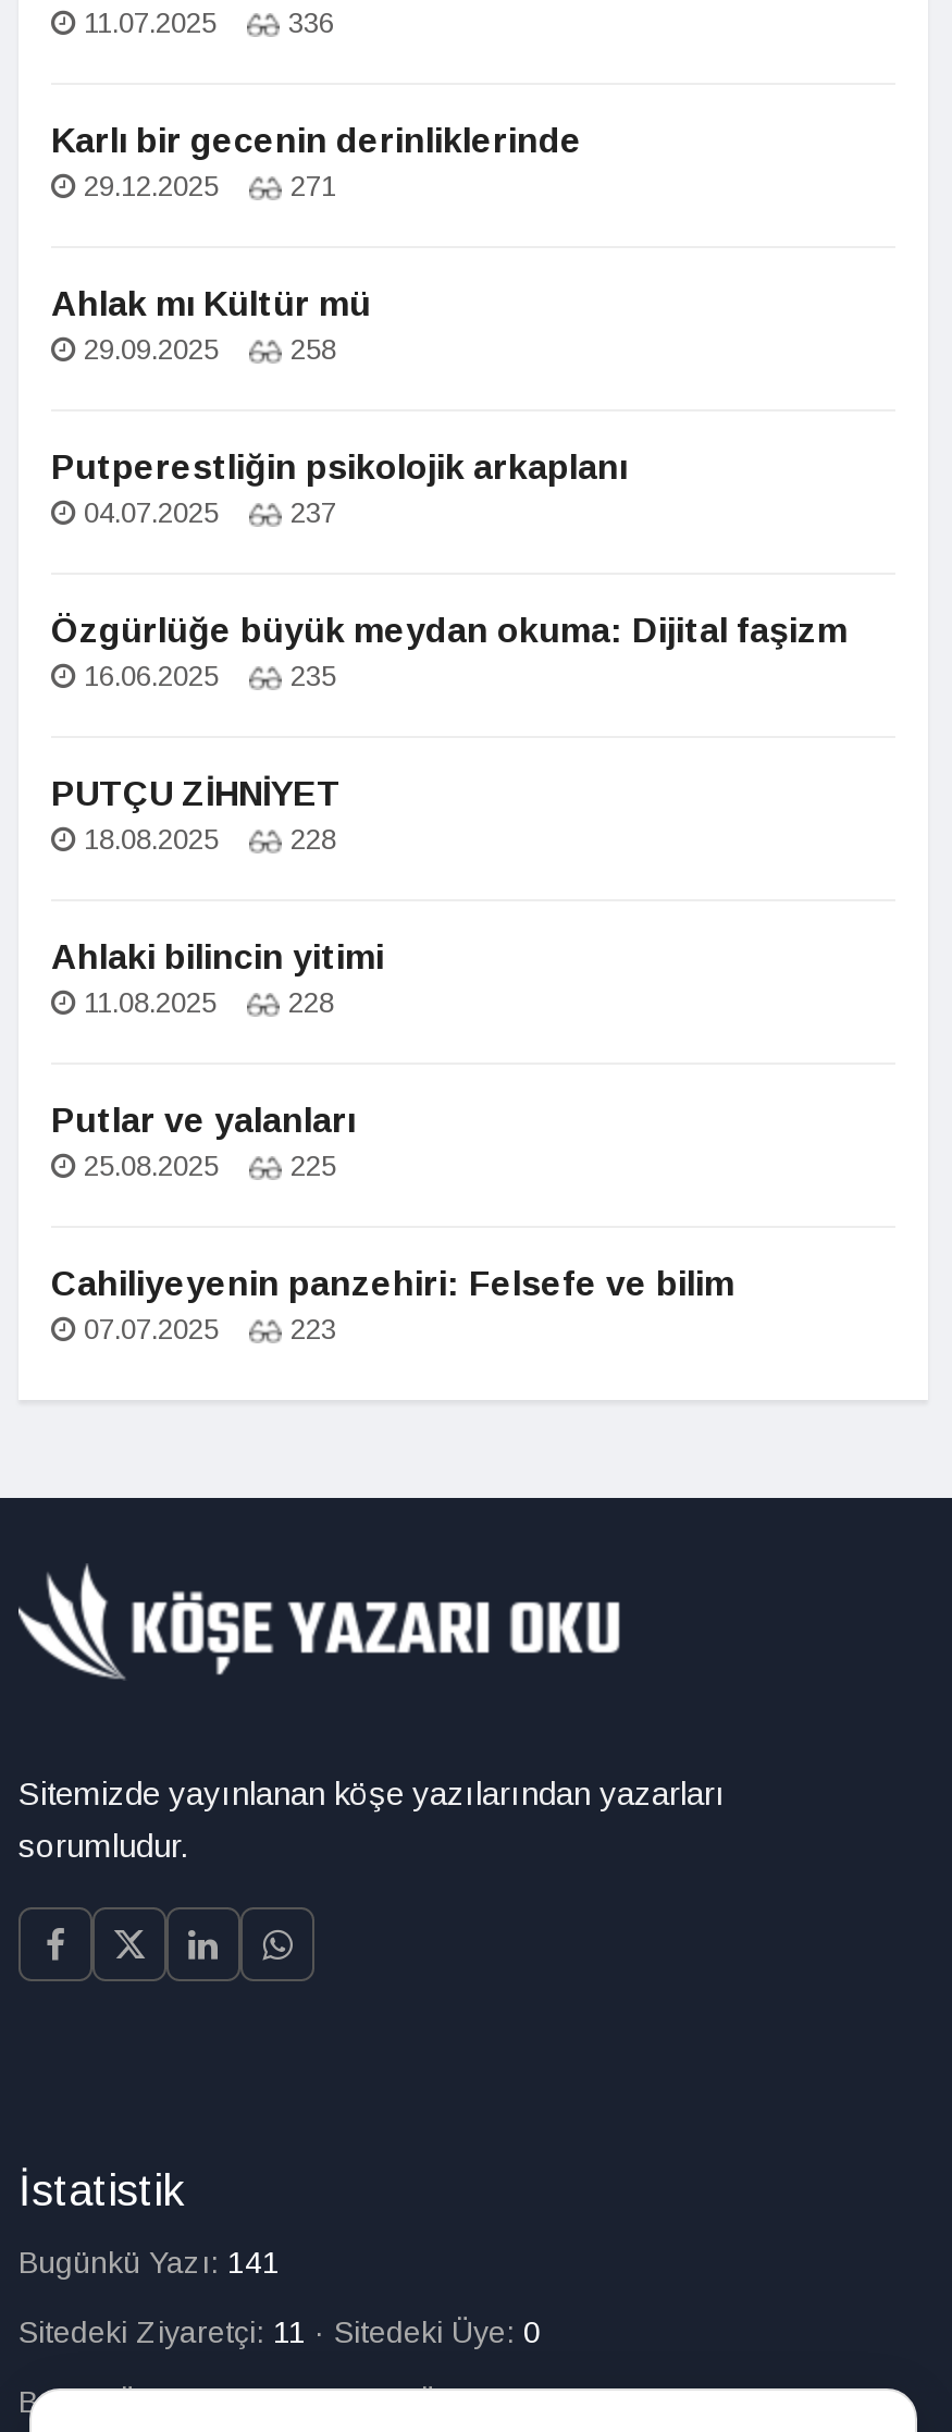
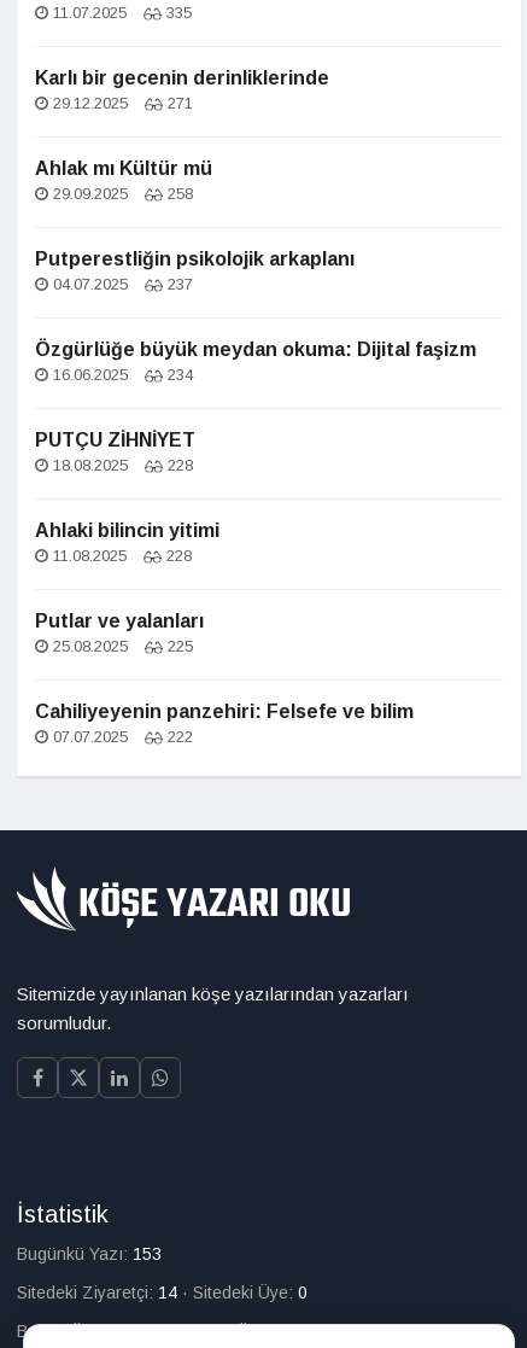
- 11.07.2025 336
+ 11.07.2025 335

- 16.06.2025 235
+ 16.06.2025 234

- 07.07.2025 223
+ 07.07.2025 222

- Bugünkü Yazı: 141
+ Bugünkü Yazı: 153

- Sitedeki Ziyaretçi: 11 · Sitedeki Üye: 0
+ Sitedeki Ziyaretçi: 14 · Sitedeki Üye: 0
